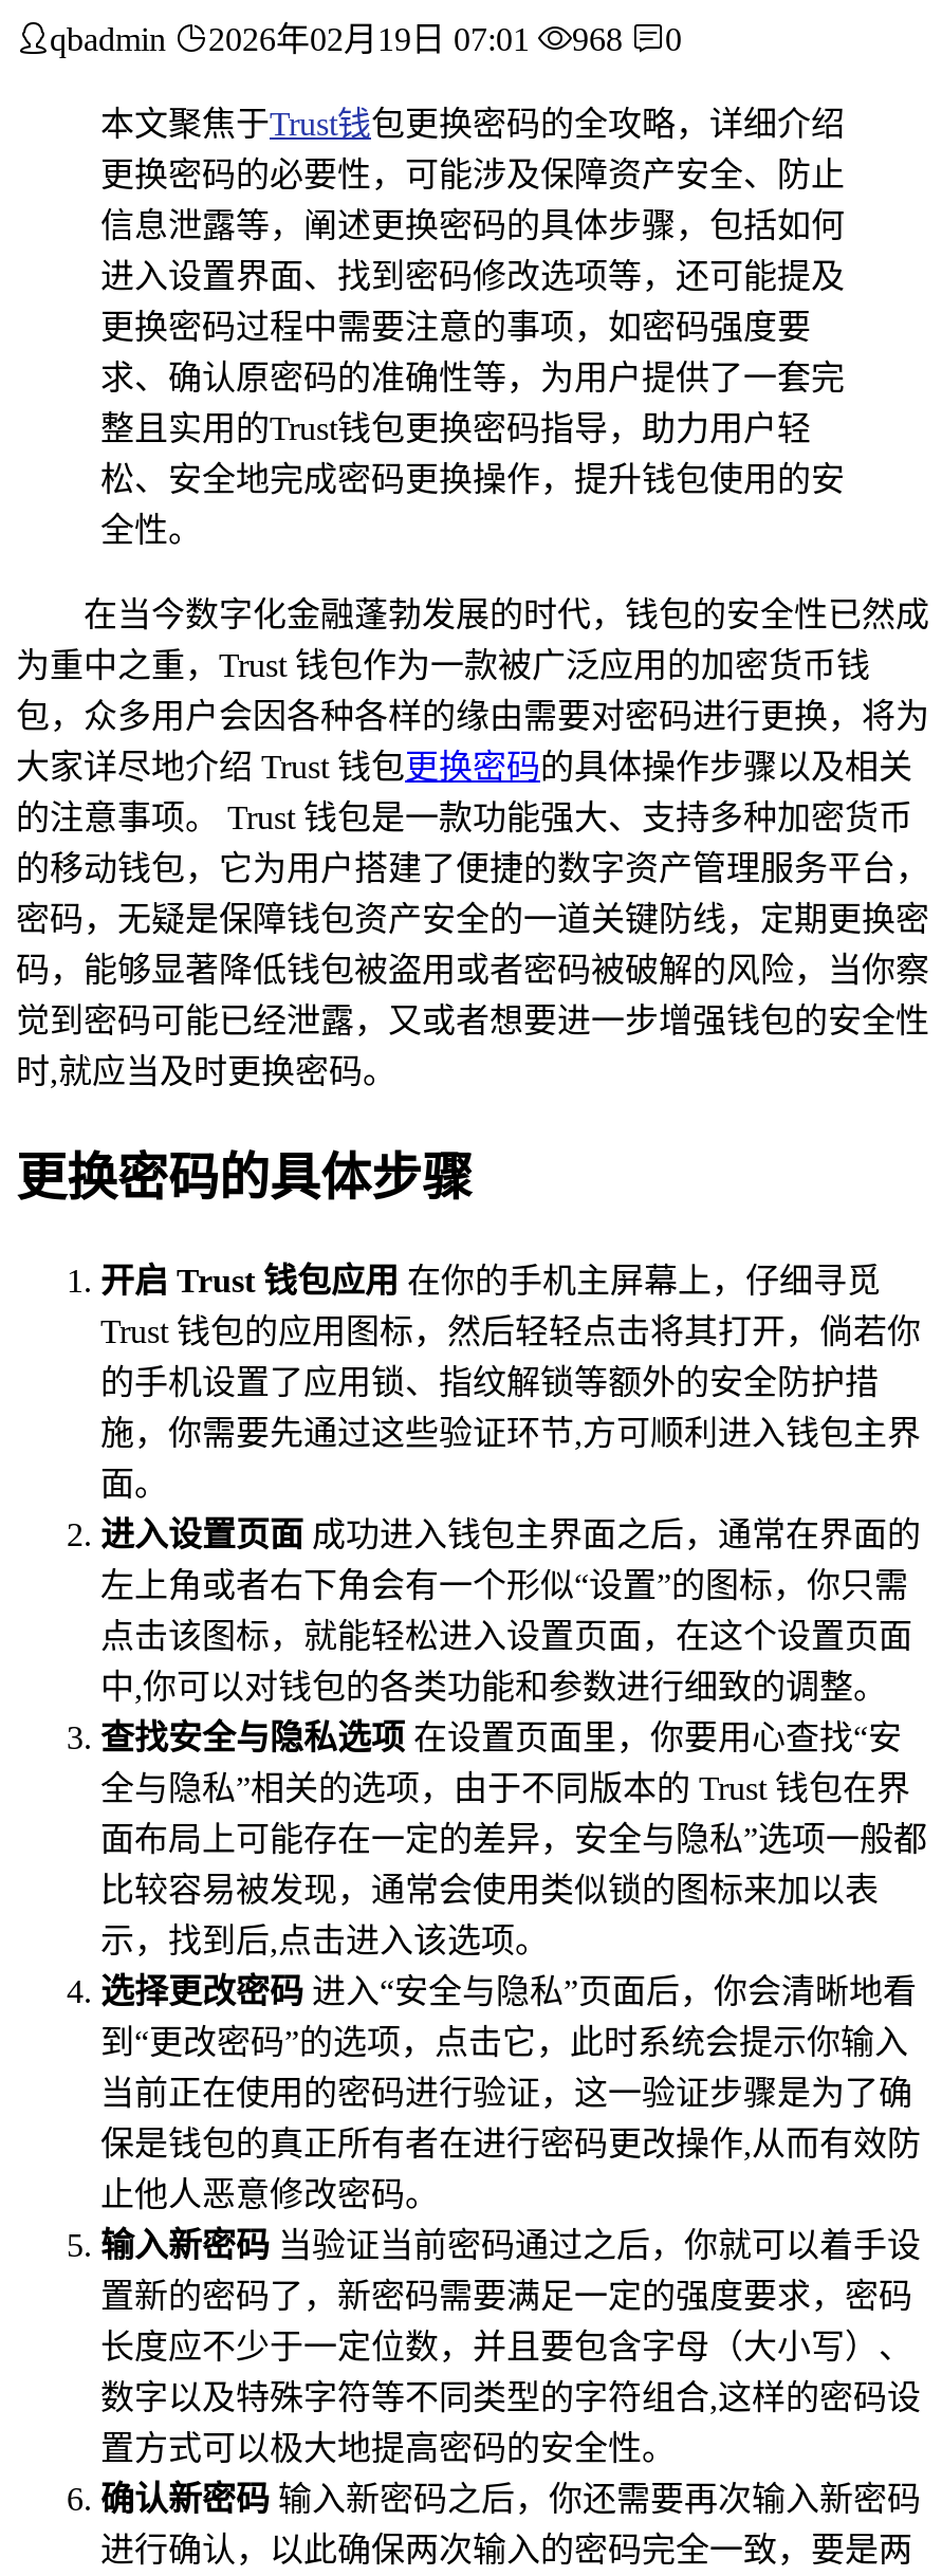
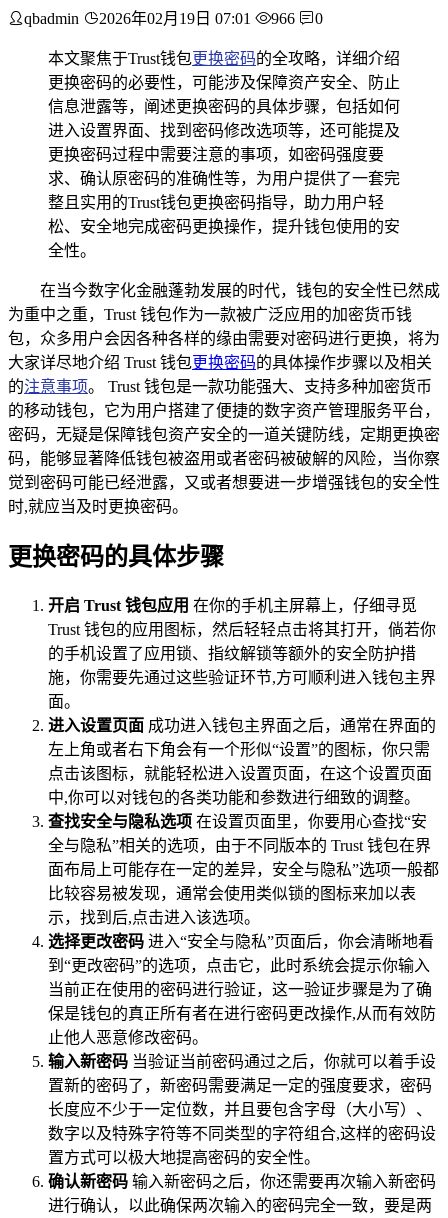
- qbadmin 2026年02月19日 07:01 968 0
+ qbadmin 2026年02月19日 07:01 966 0
